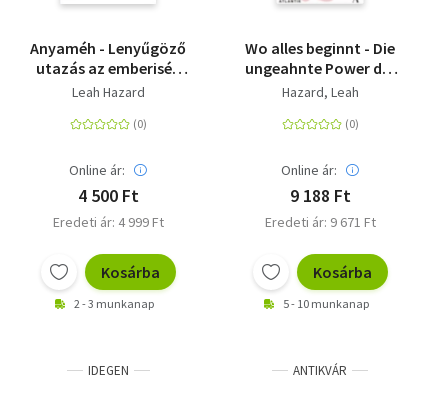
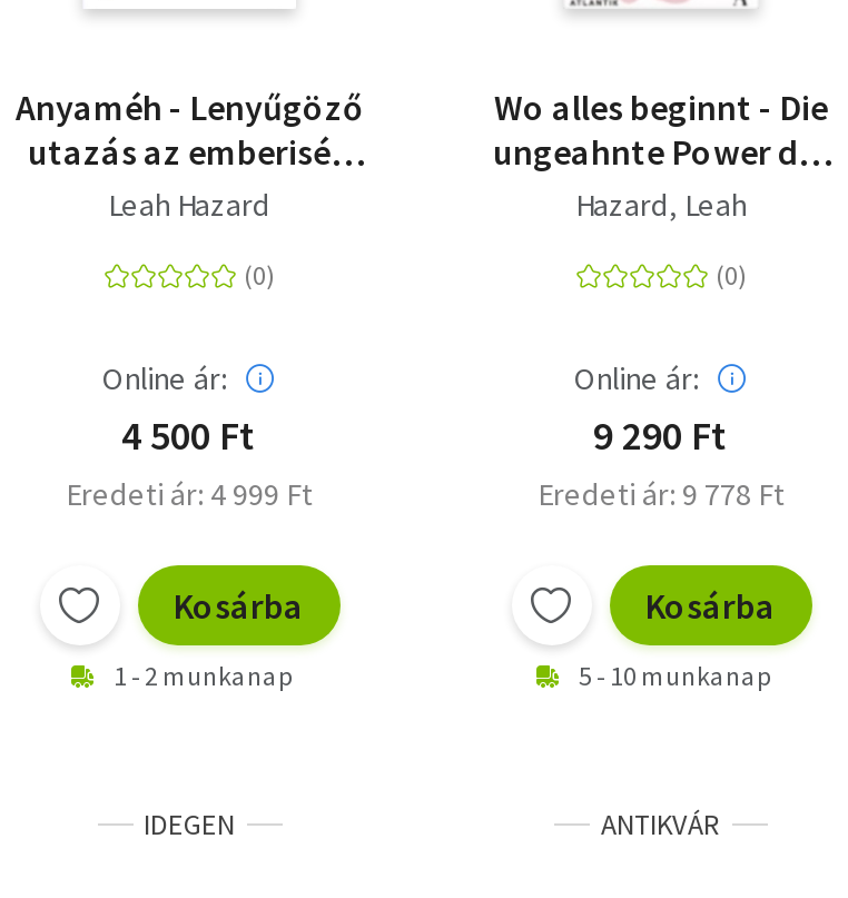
- 9 188 Ft
+ 9 290 Ft

- Eredeti ár: 9 671 Ft
+ Eredeti ár: 9 778 Ft

- 2 - 3 munkanap
+ 1 - 2 munkanap
